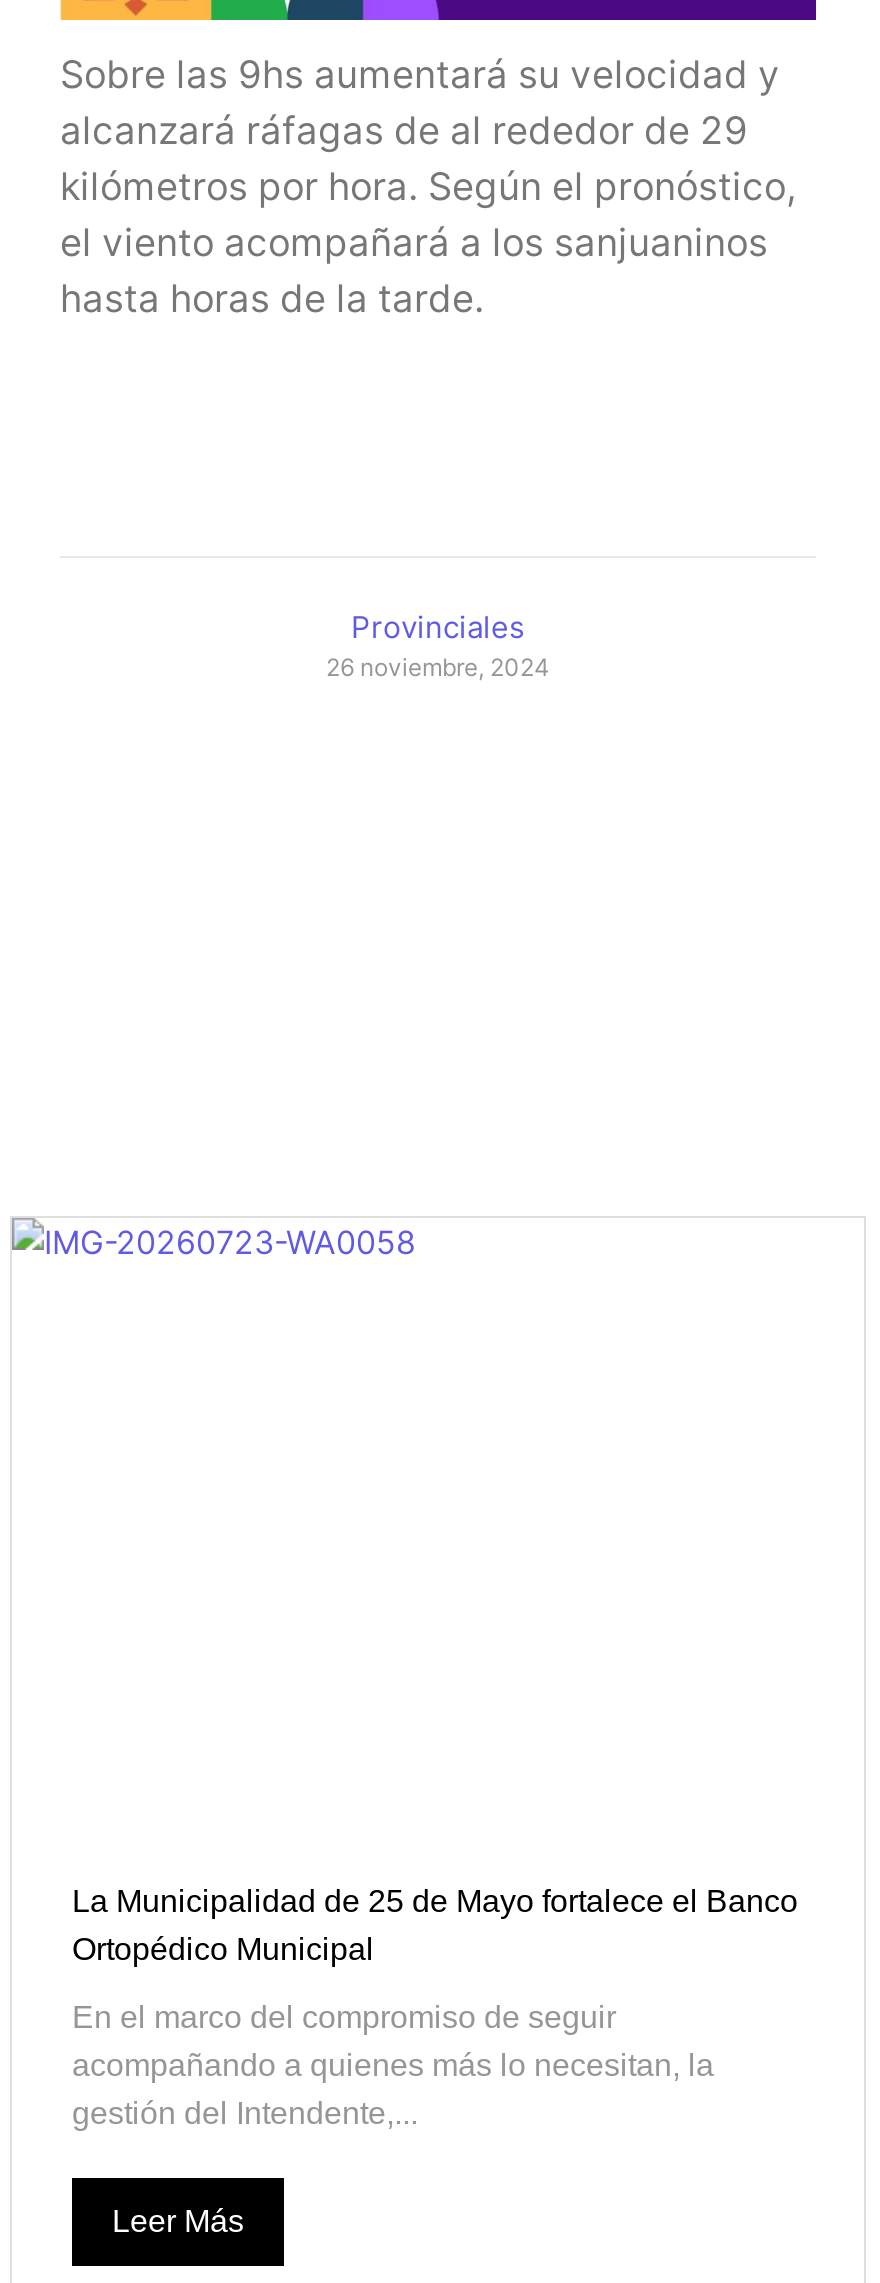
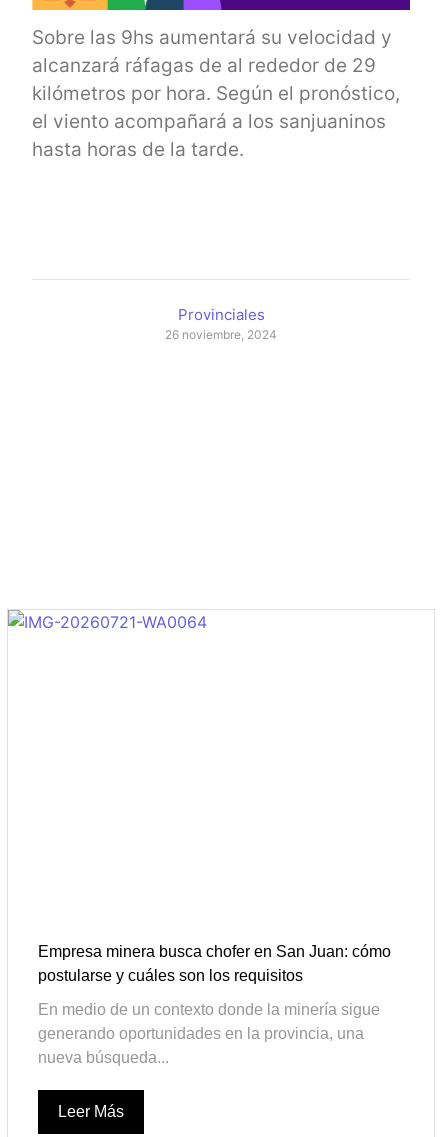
- La Municipalidad de 25 de Mayo fortalece el Banco
- Ortopédico Municipal
+ Empresa minera busca chofer en San Juan: cómo
+ postularse y cuáles son los requisitos

- En el marco del compromiso de seguir
- acompañando a quienes más lo necesitan, la
- gestión del Intendente,...
+ En medio de un contexto donde la minería sigue
+ generando oportunidades en la provincia, una
+ nueva búsqueda...
